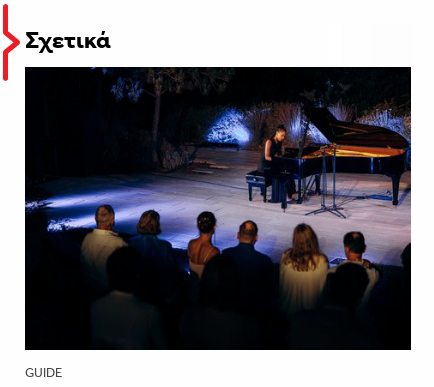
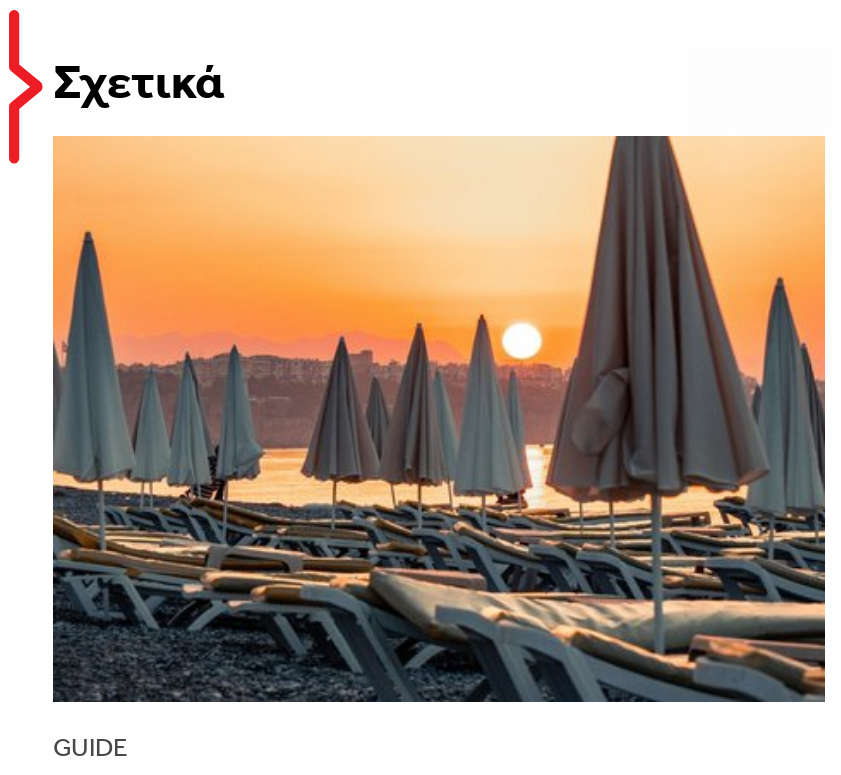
- [image]
+ [image]
